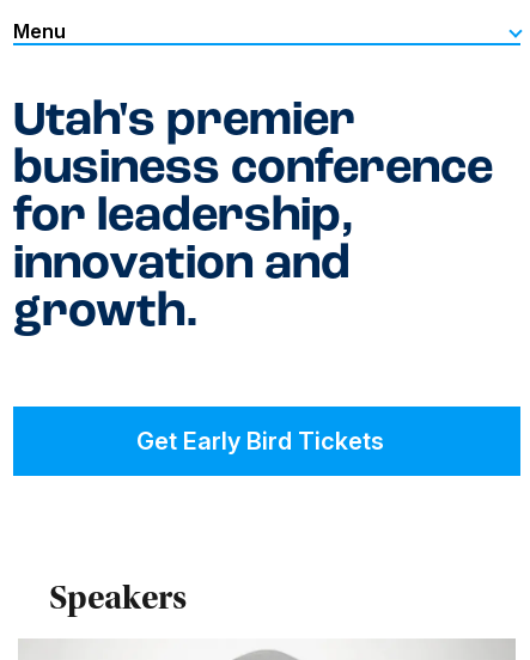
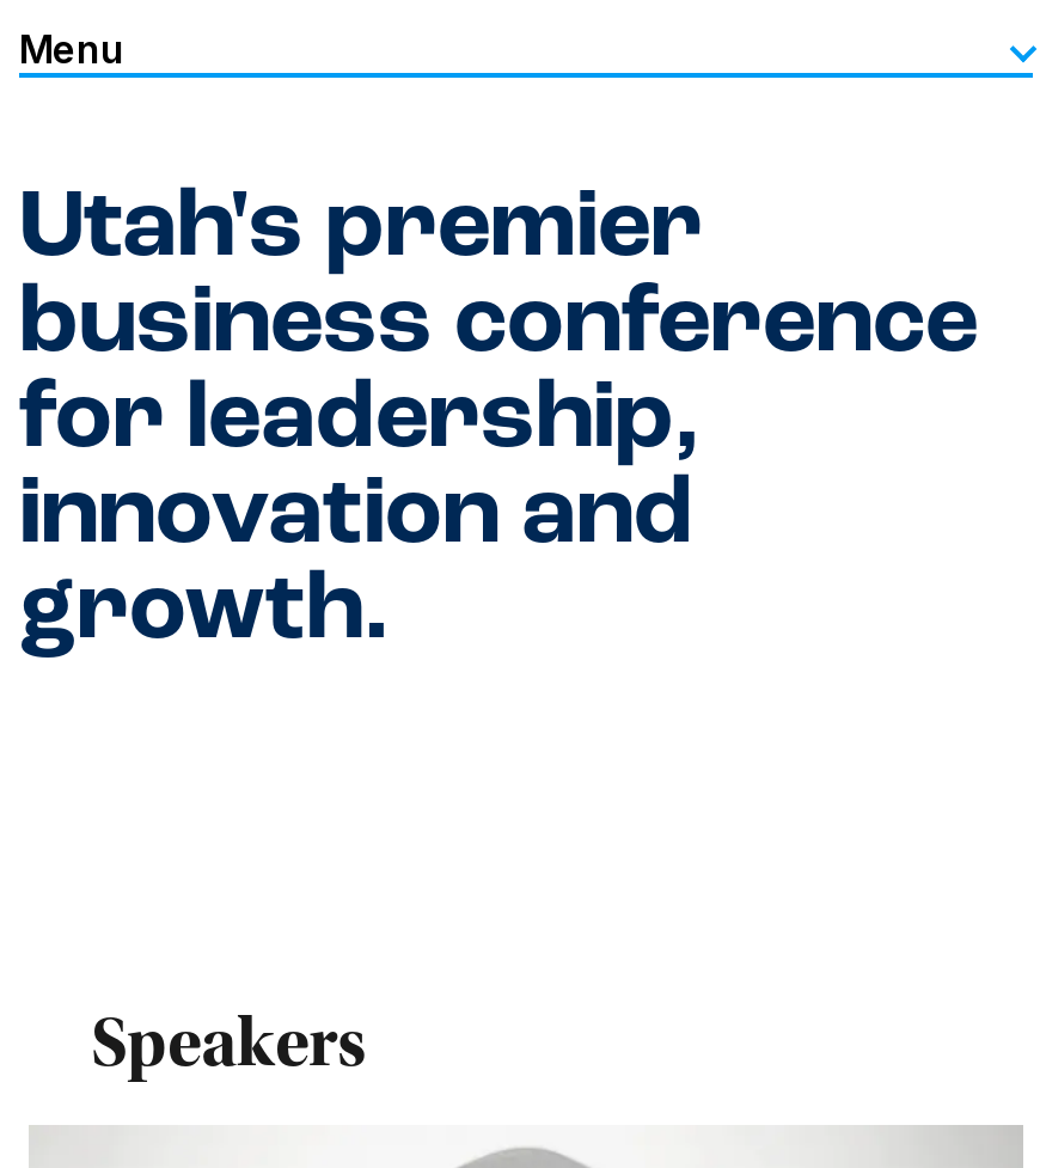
- Get Early Bird Tickets
